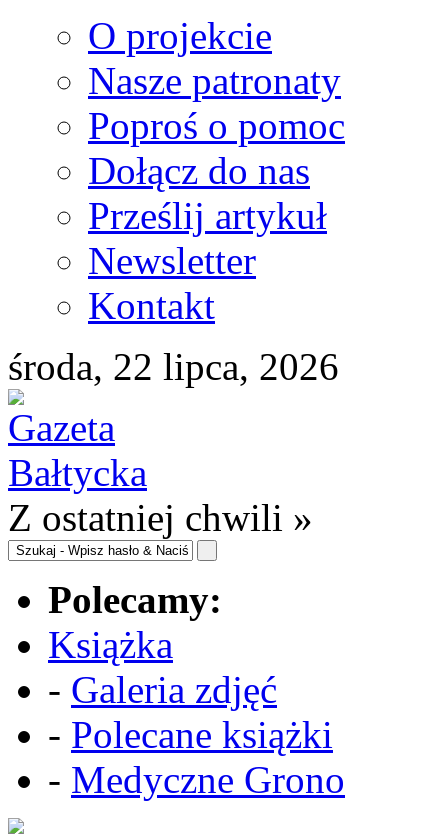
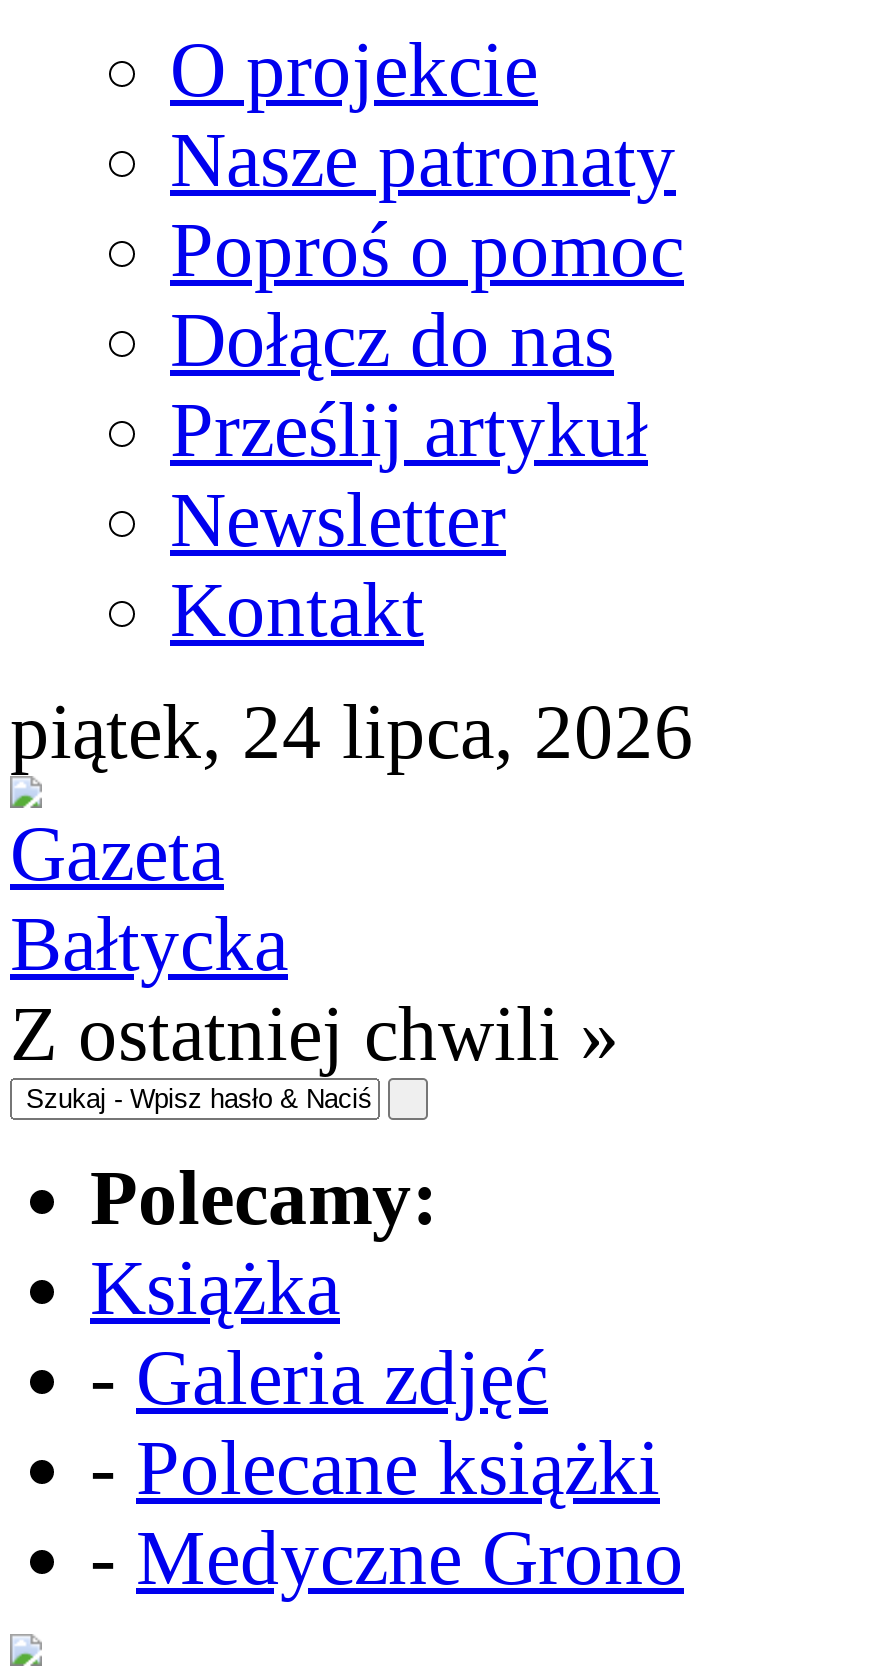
- środa, 22 lipca, 2026
+ piątek, 24 lipca, 2026
